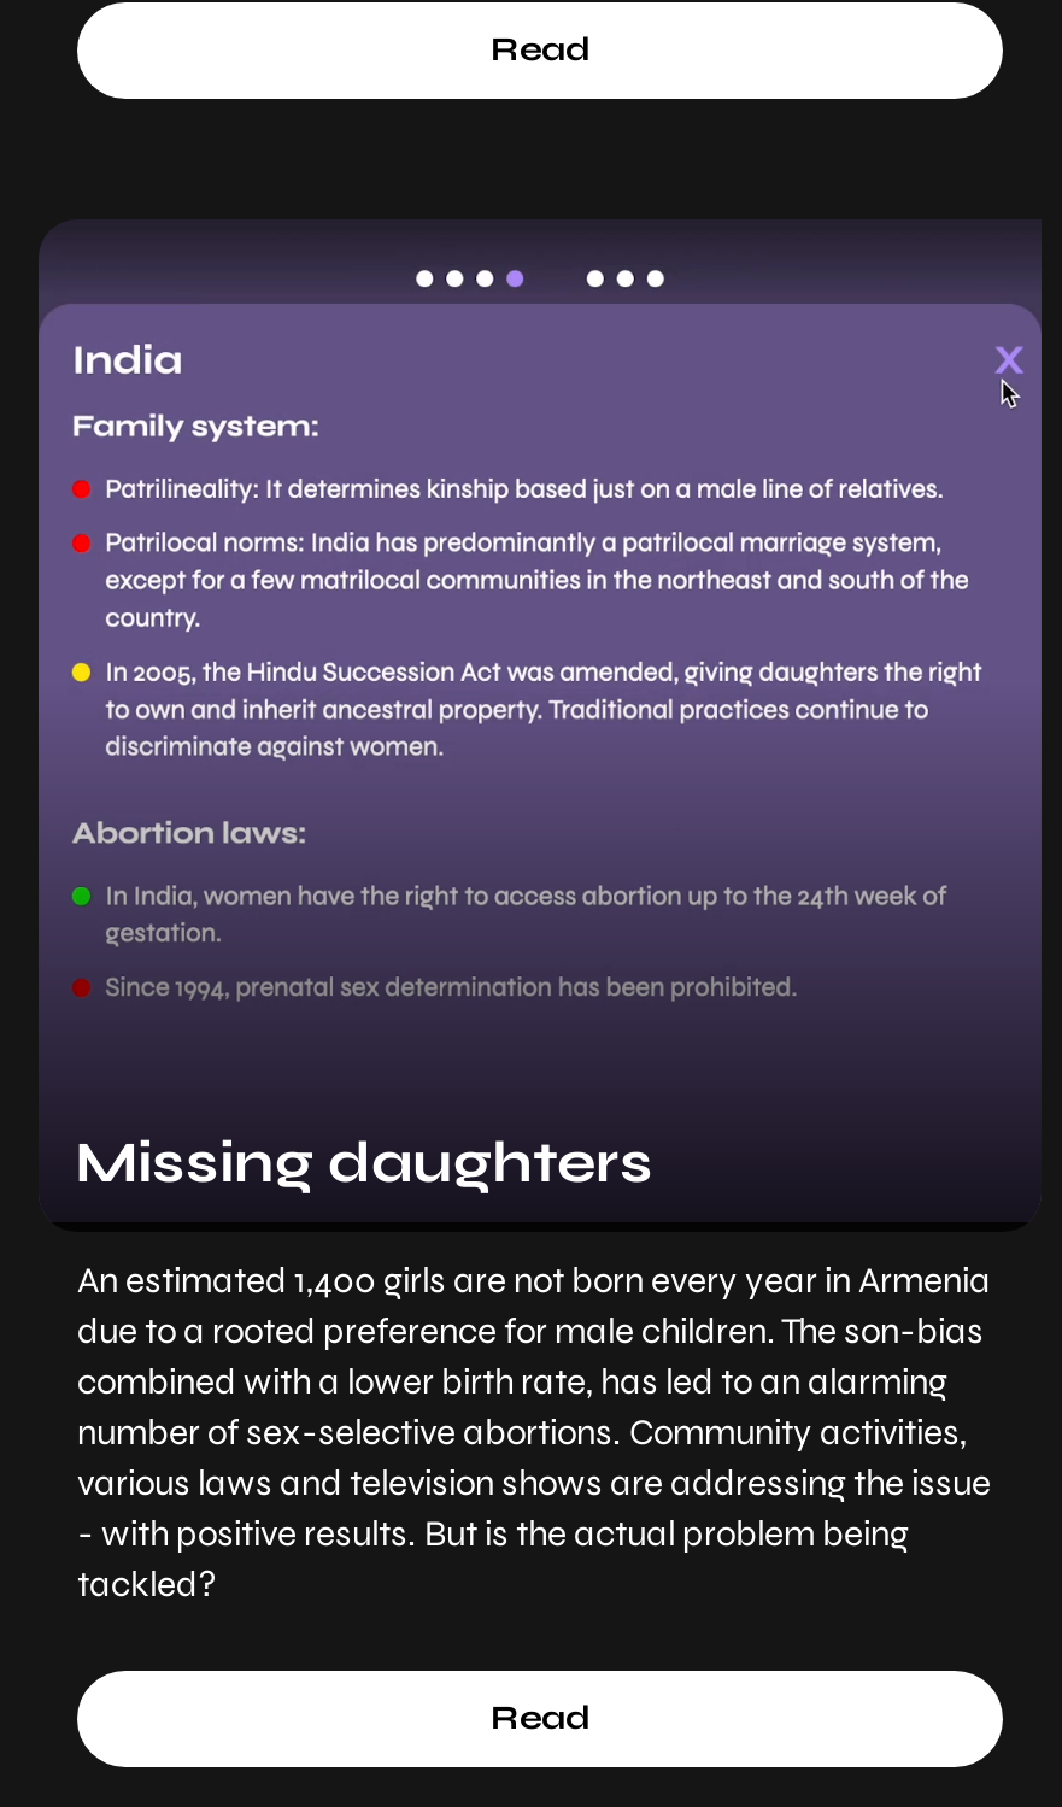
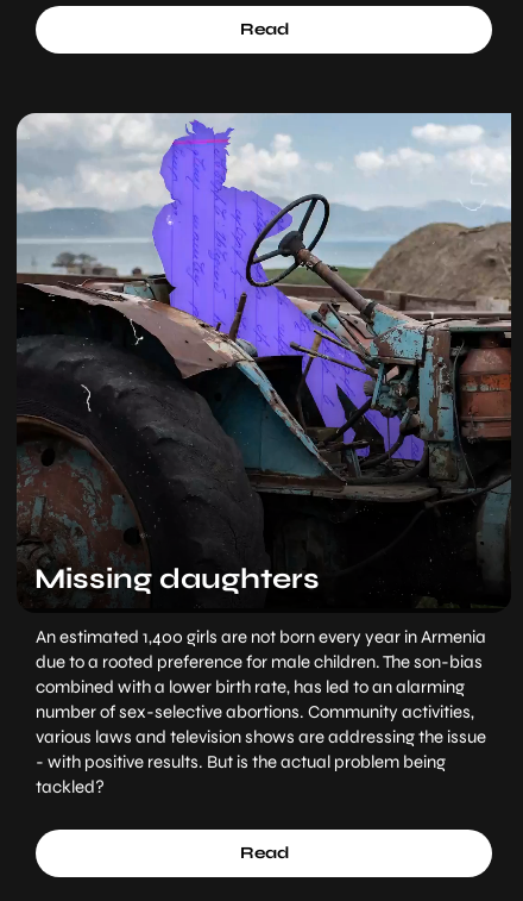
- [image]
+ [image]
